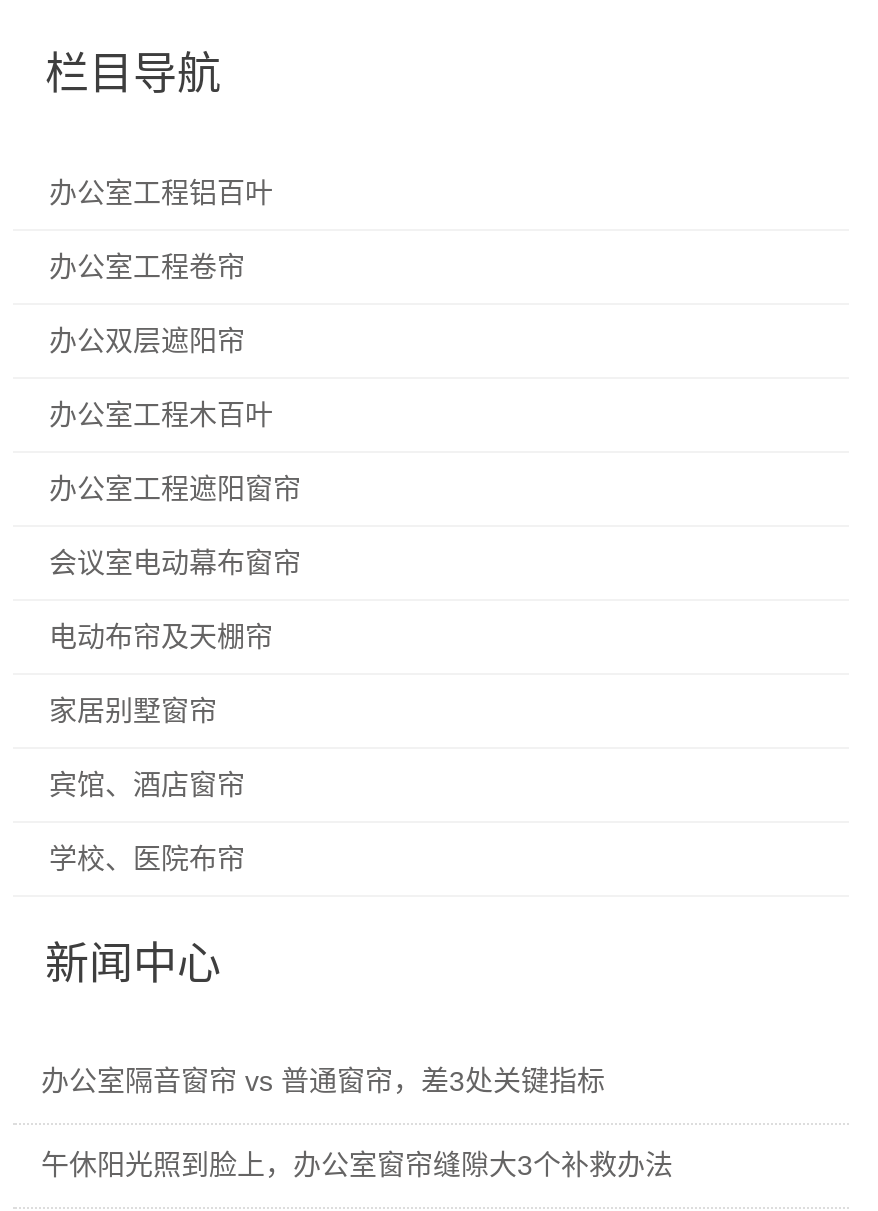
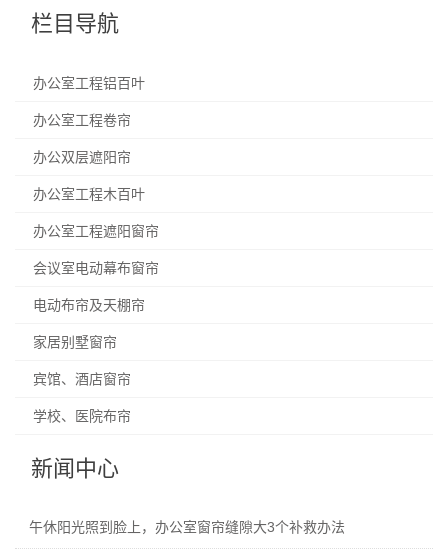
- 办公室隔音窗帘 vs 普通窗帘，差3处关键指标
